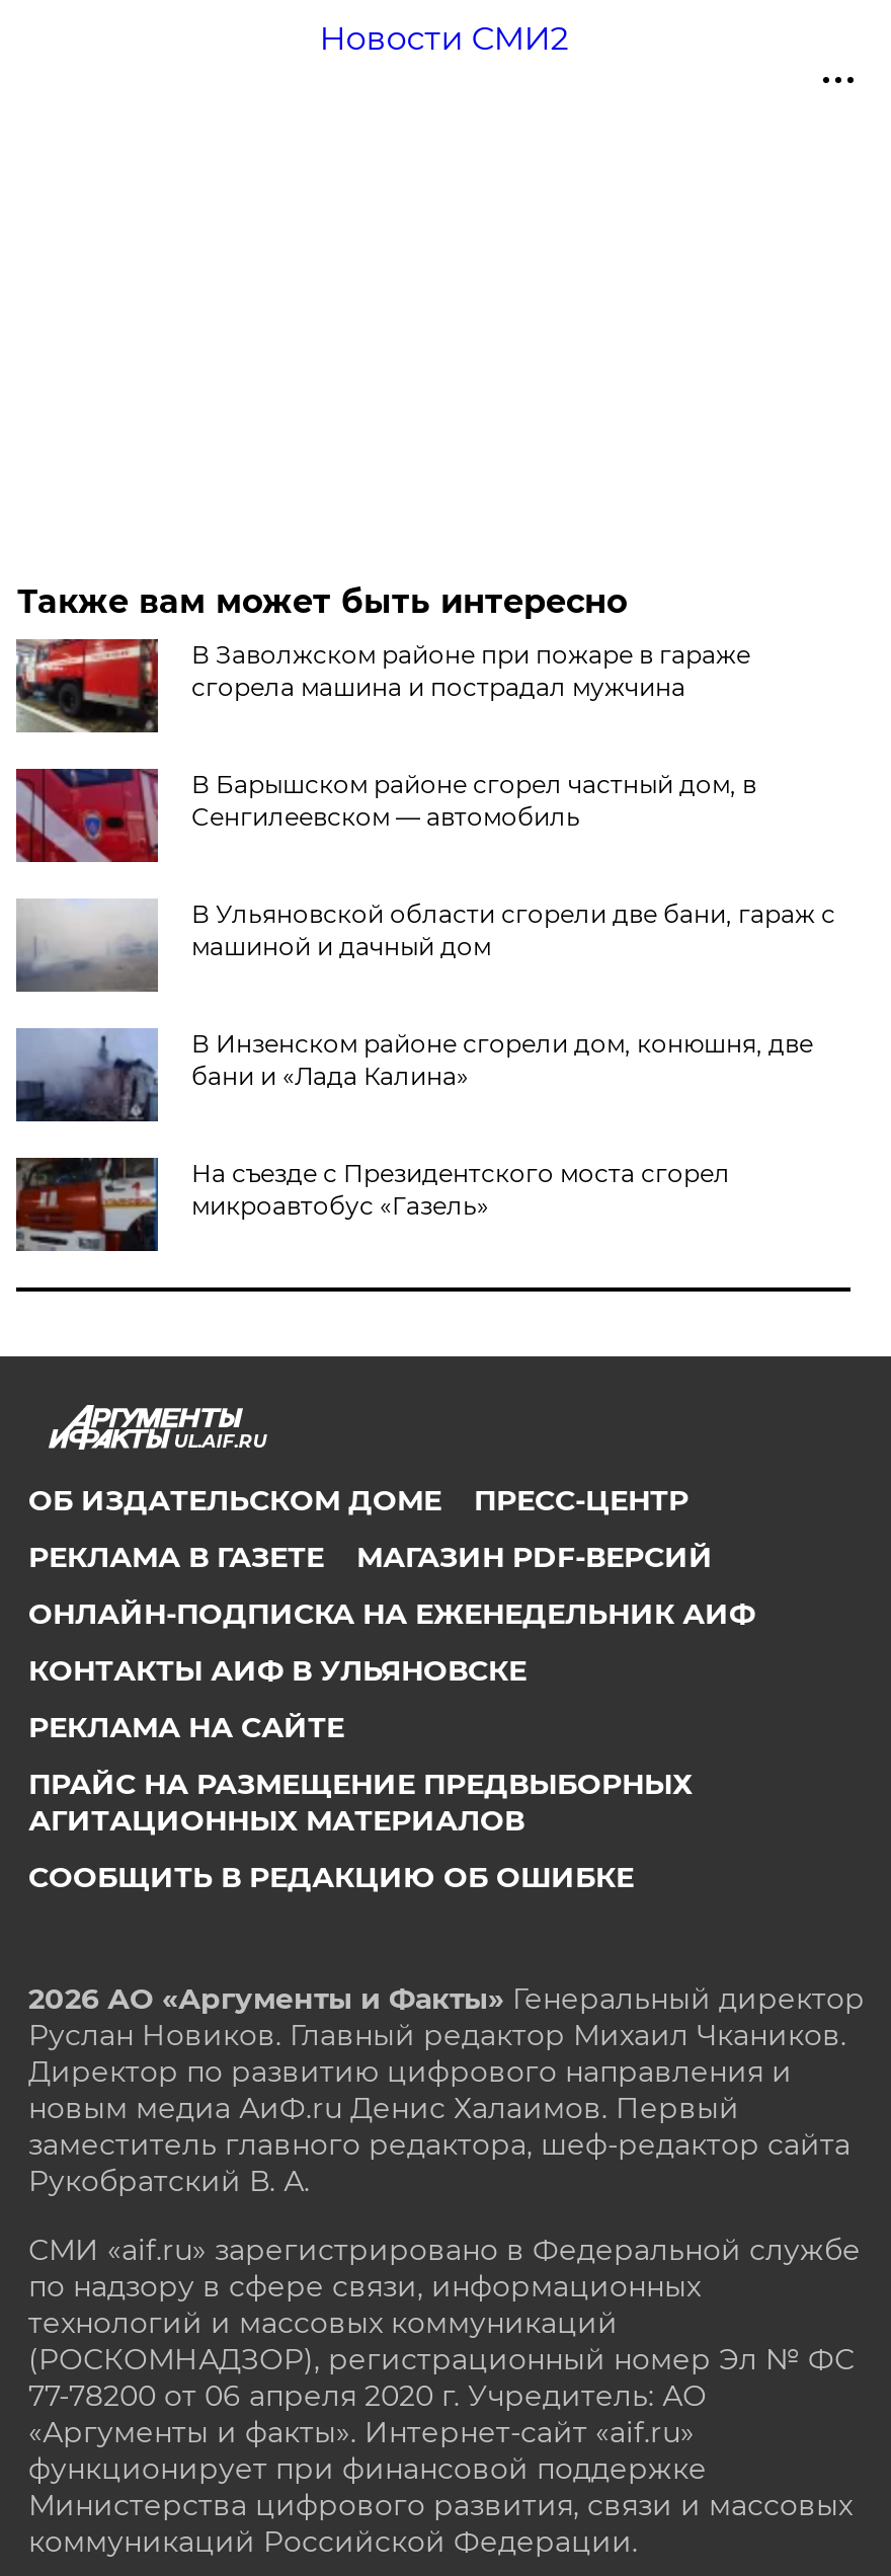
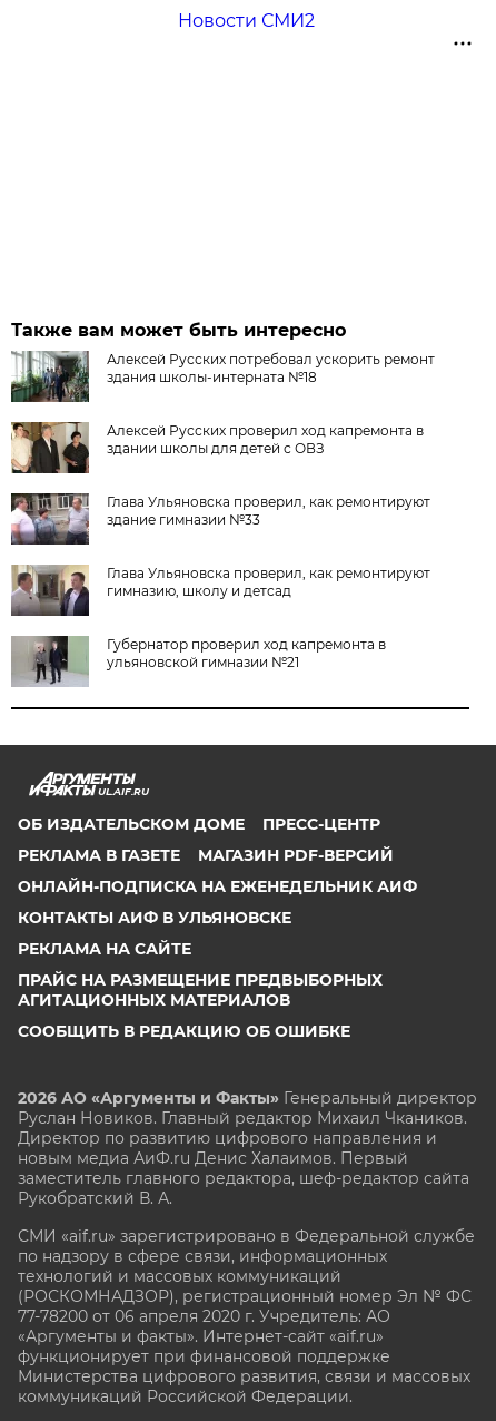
- [image]
- В Заволжском районе при пожаре в гараже
- сгорела машина и пострадал мужчина
+ [image]
+ Алексей Русских потребовал ускорить ремонт
+ здания школы-интерната №18

- [image]
- В Барышском районе сгорел частный дом, в
- Сенгилеевском — автомобиль
+ [image]
+ Алексей Русских проверил ход капремонта в
+ здании школы для детей с ОВЗ

- [image]
- В Ульяновской области сгорели две бани, гараж с
- машиной и дачный дом
+ [image]
+ Глава Ульяновска проверил, как ремонтируют
+ здание гимназии №33

- [image]
- В Инзенском районе сгорели дом, конюшня, две
- бани и «Лада Калина»
+ [image]
+ Глава Ульяновска проверил, как ремонтируют
+ гимназию, школу и детсад

- [image]
- На съезде с Президентского моста сгорел
- микроавтобус «Газель»
+ [image]
+ Губернатор проверил ход капремонта в
+ ульяновской гимназии №21
